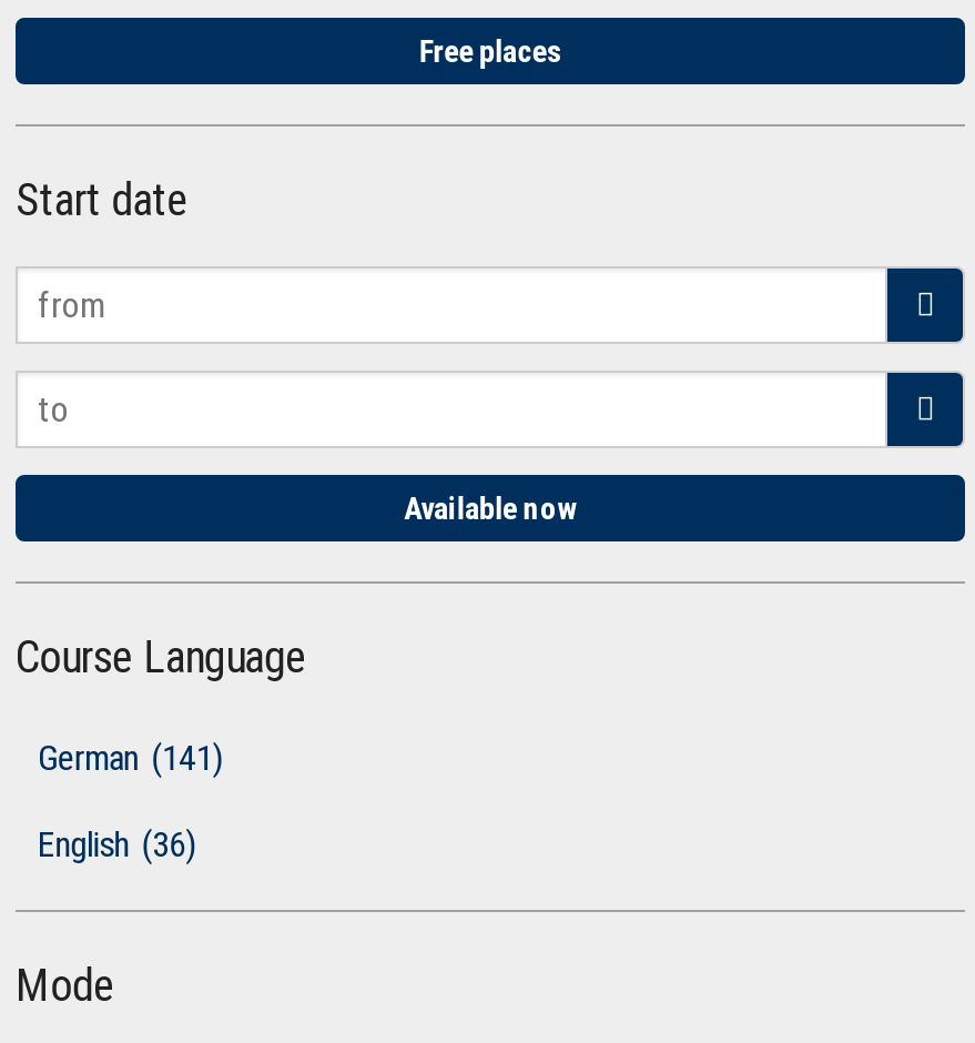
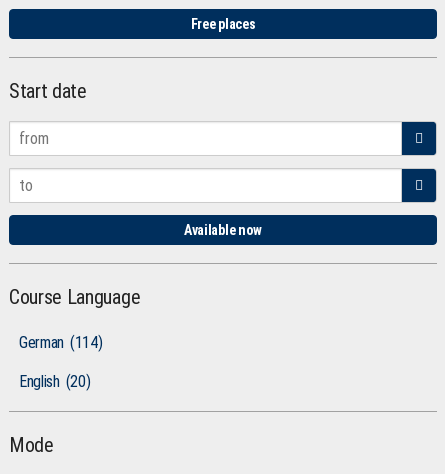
- German (141)
+ German (114)

- English (36)
+ English (20)
